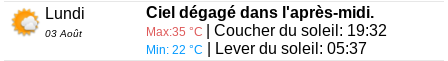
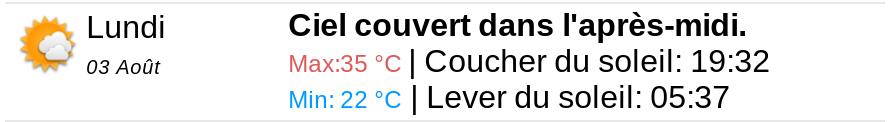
- Ciel dégagé dans l'après-midi.
+ Ciel couvert dans l'après-midi.
